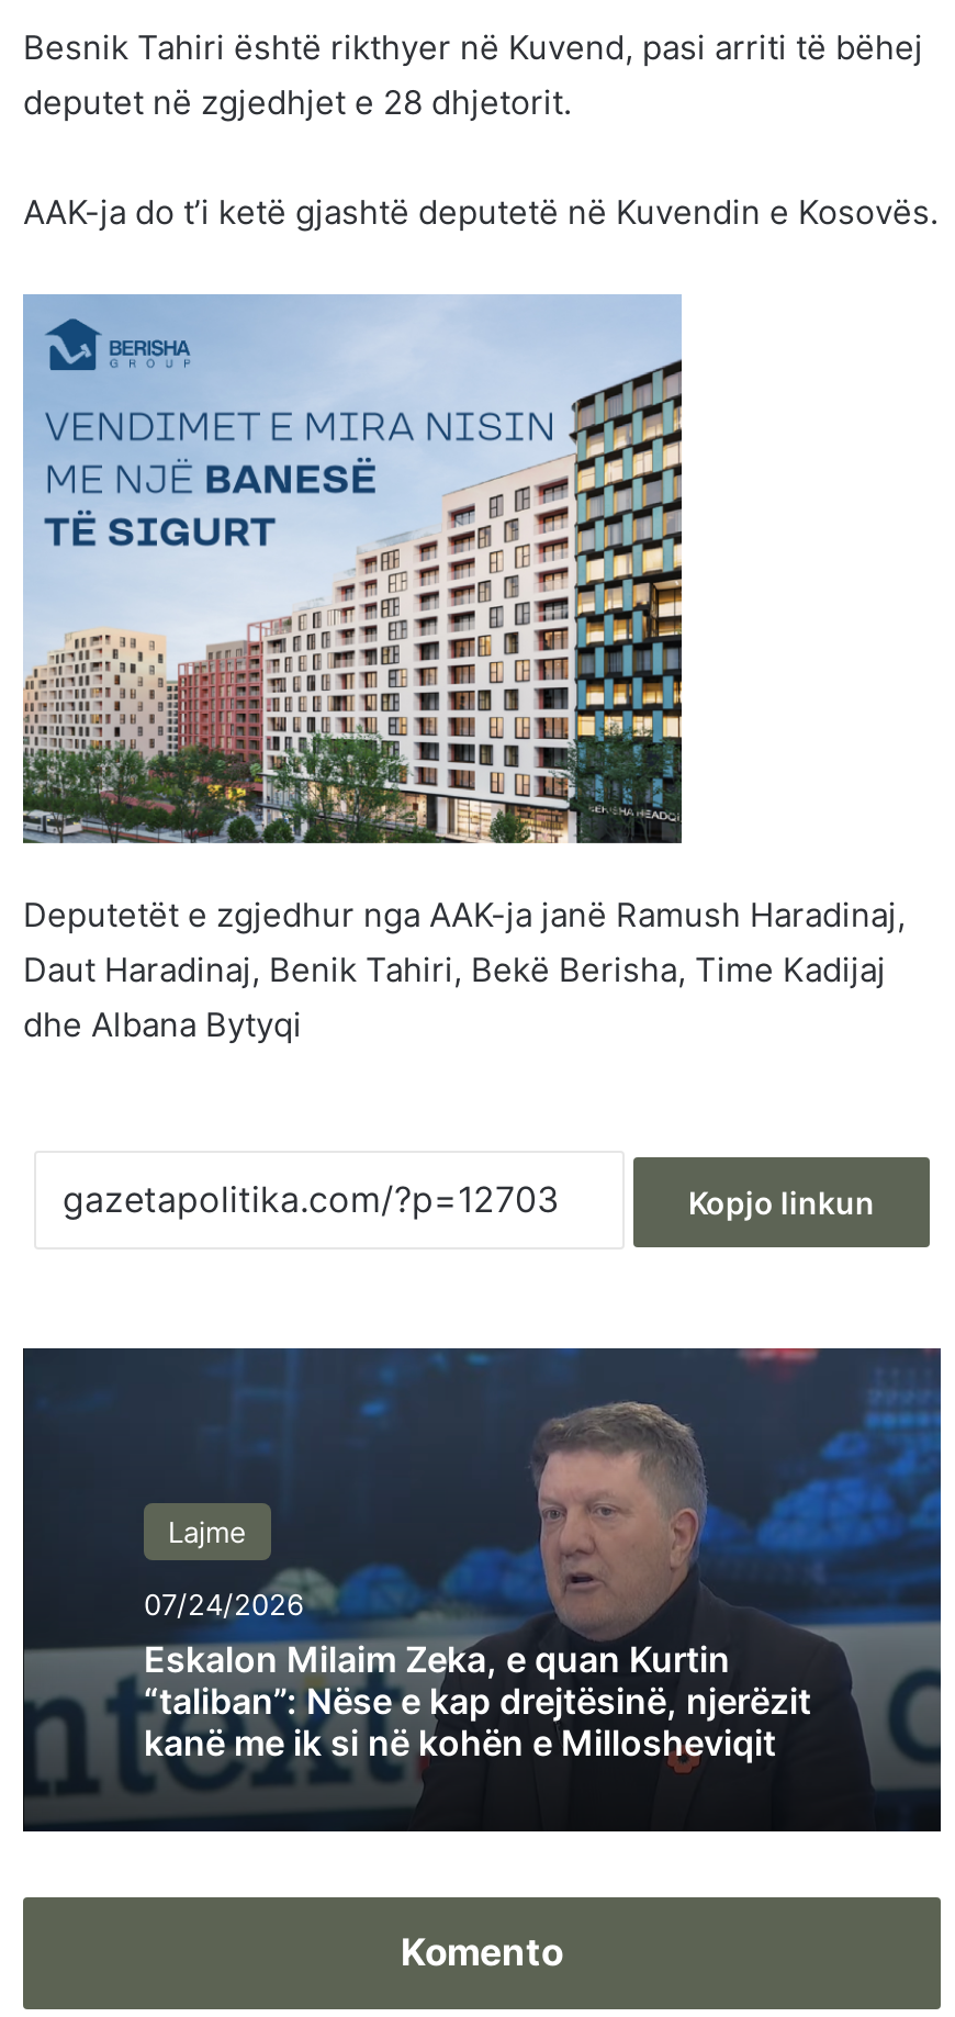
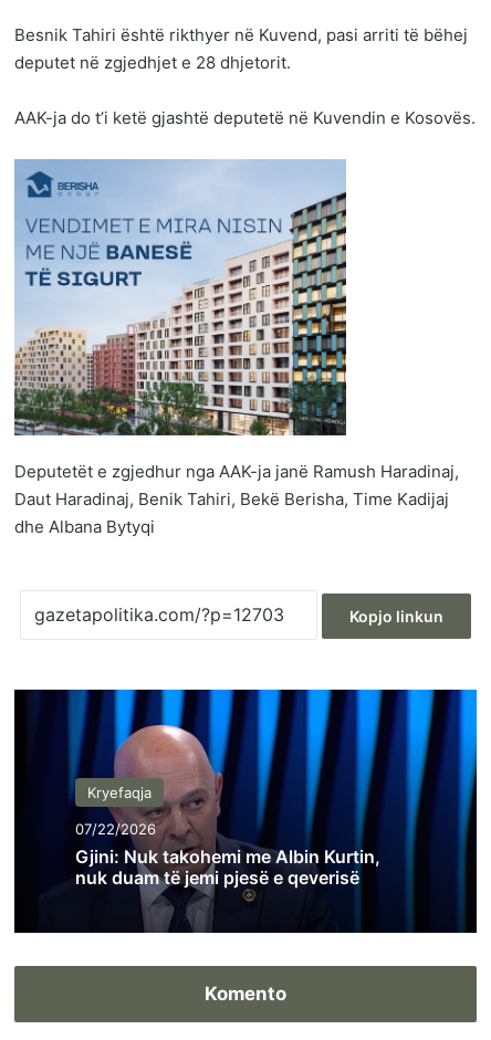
- [image]
- Lajme
+ [image]
+ Kryefaqja

- 07/24/2026
- Eskalon Milaim Zeka, e quan Kurtin
- “taliban”: Nëse e kap drejtësinë, njerëzit
- kanë me ik si në kohën e Millosheviqit
+ 07/22/2026
+ Gjini: Nuk takohemi me Albin Kurtin,
+ nuk duam të jemi pjesë e qeverisë
